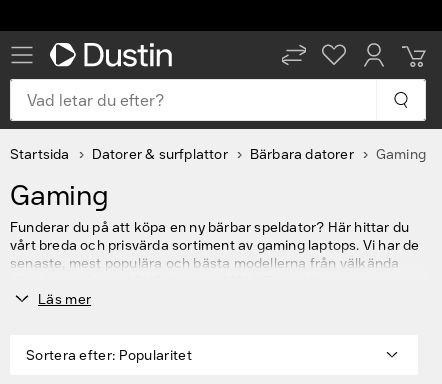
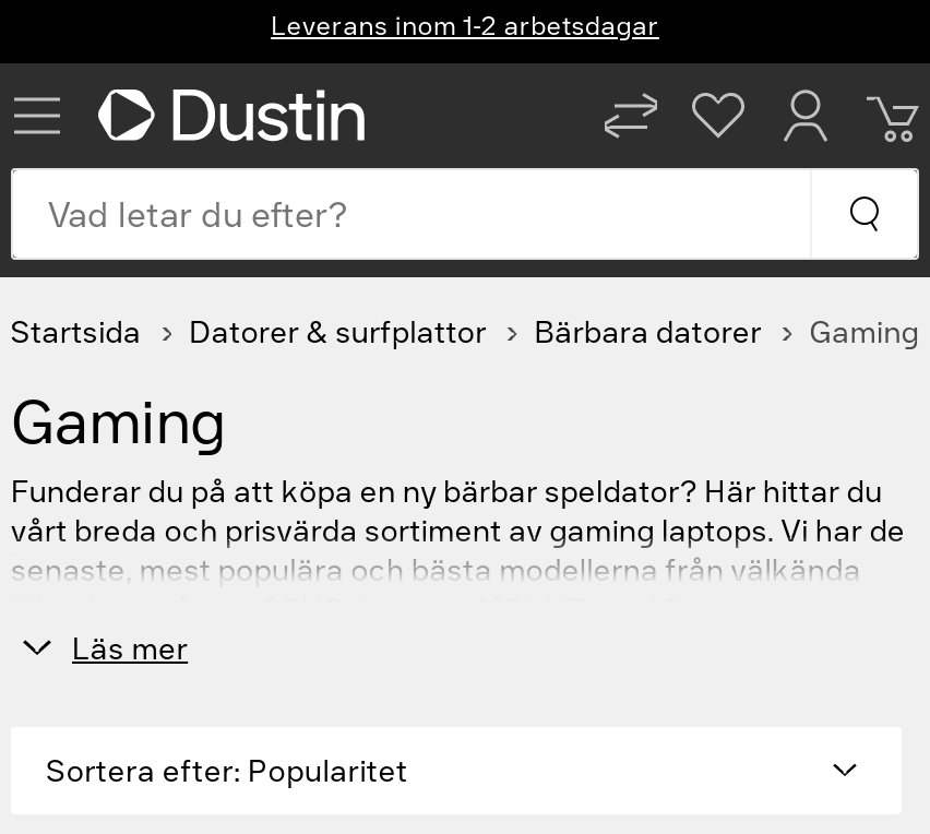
+ Leverans inom 1-2 arbetsdagar
